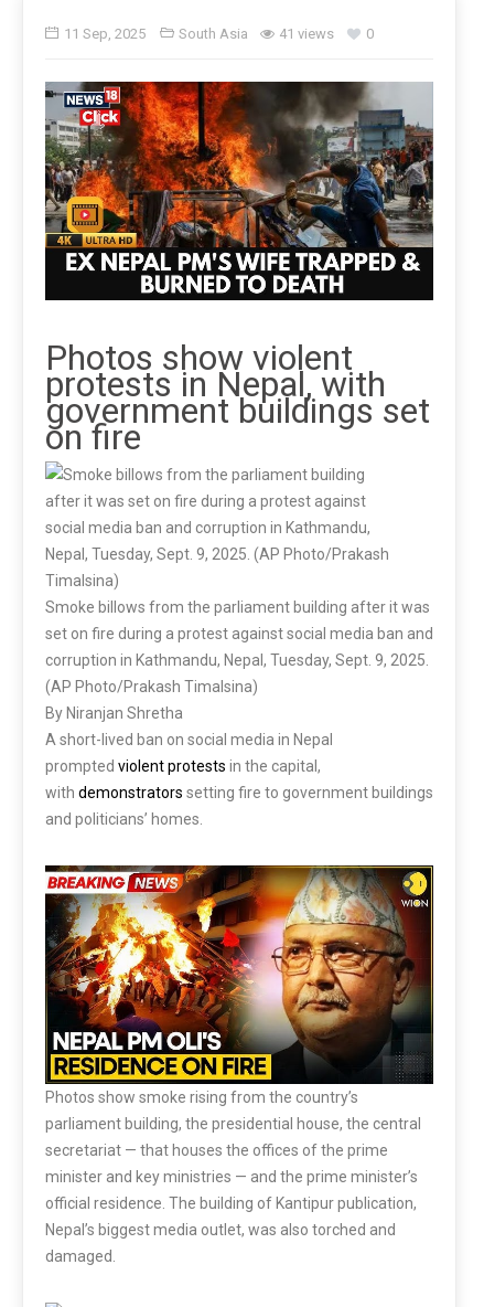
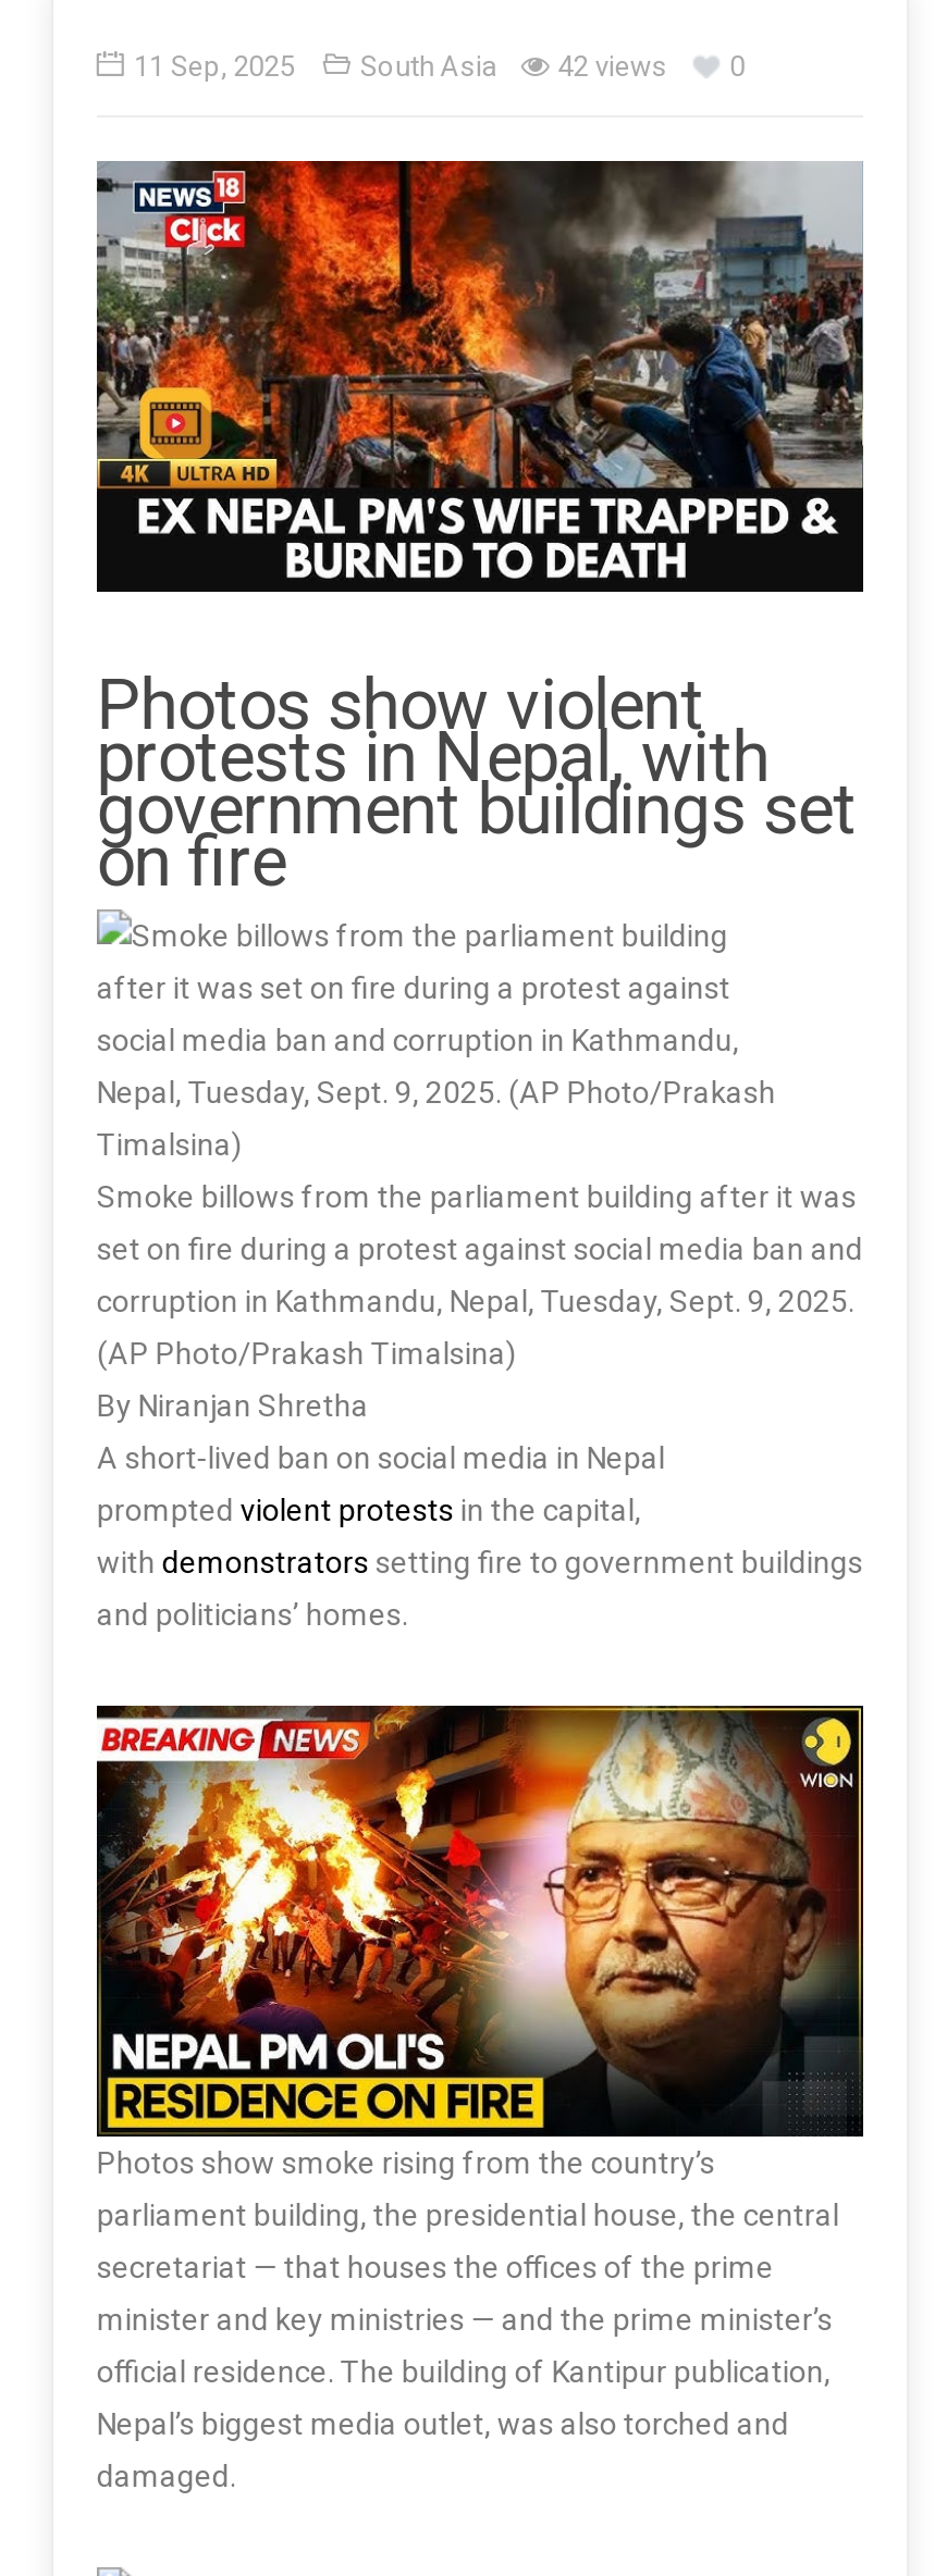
- South Asia 41 views 0
+ South Asia 42 views 0
